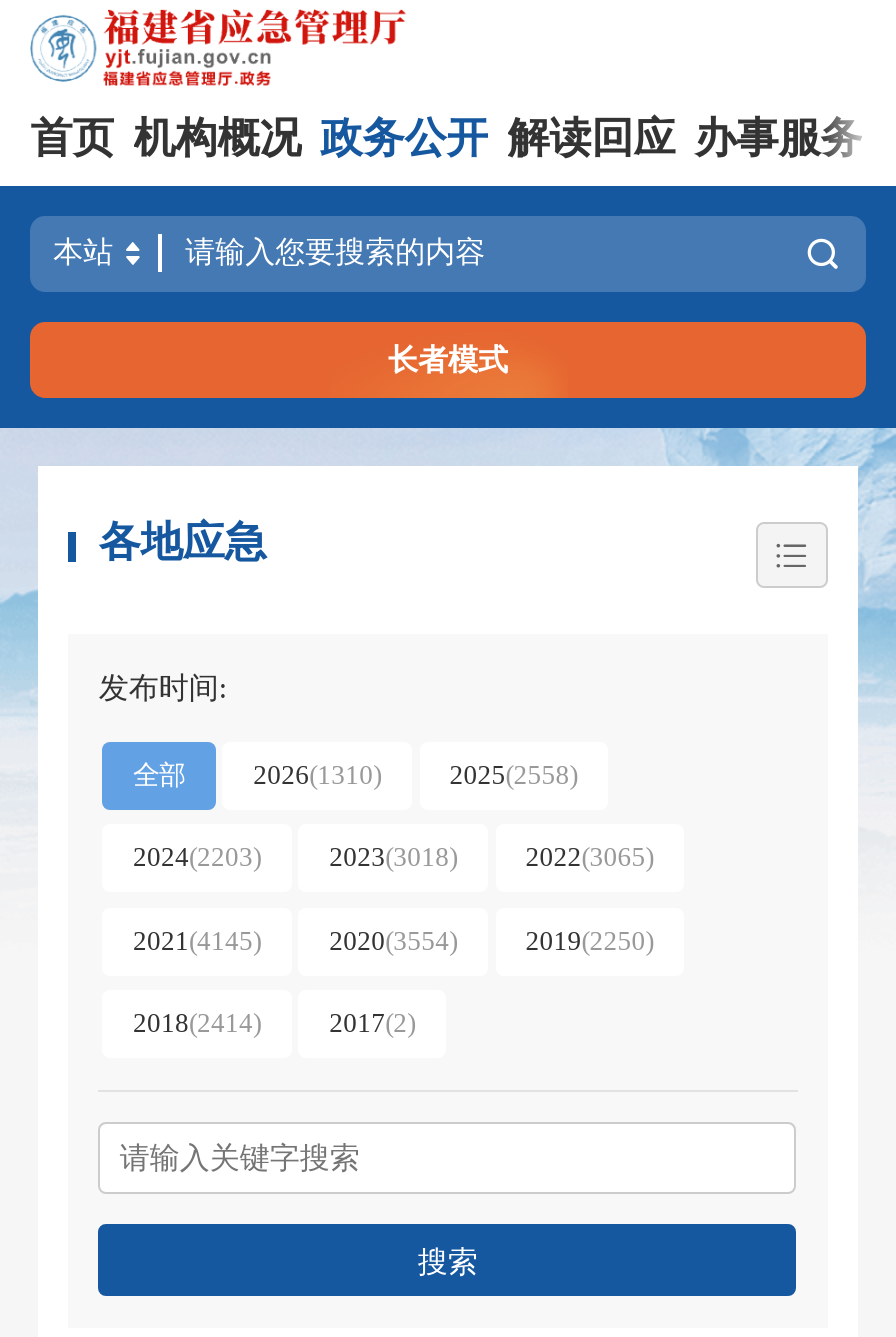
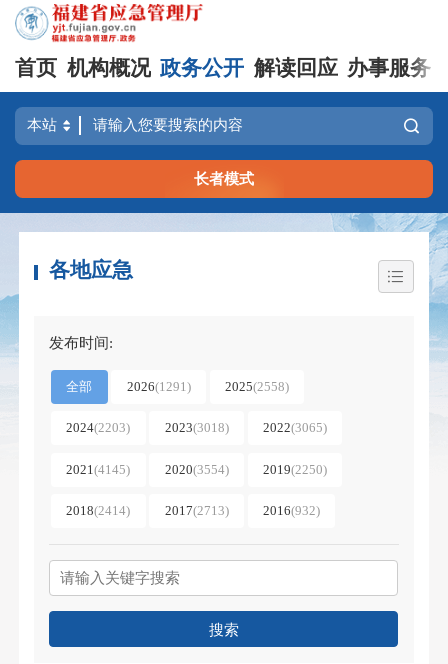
- 2026(1310)
+ 2026(1291)

- 2017(2)
+ 2017(2713)
+ 2016(932)
